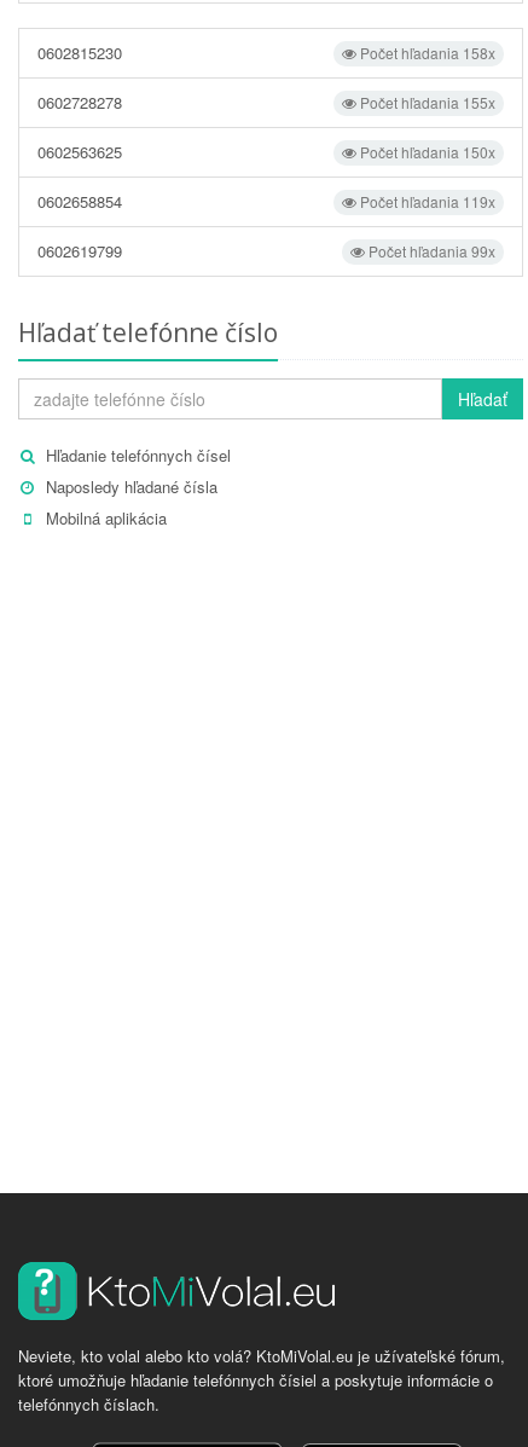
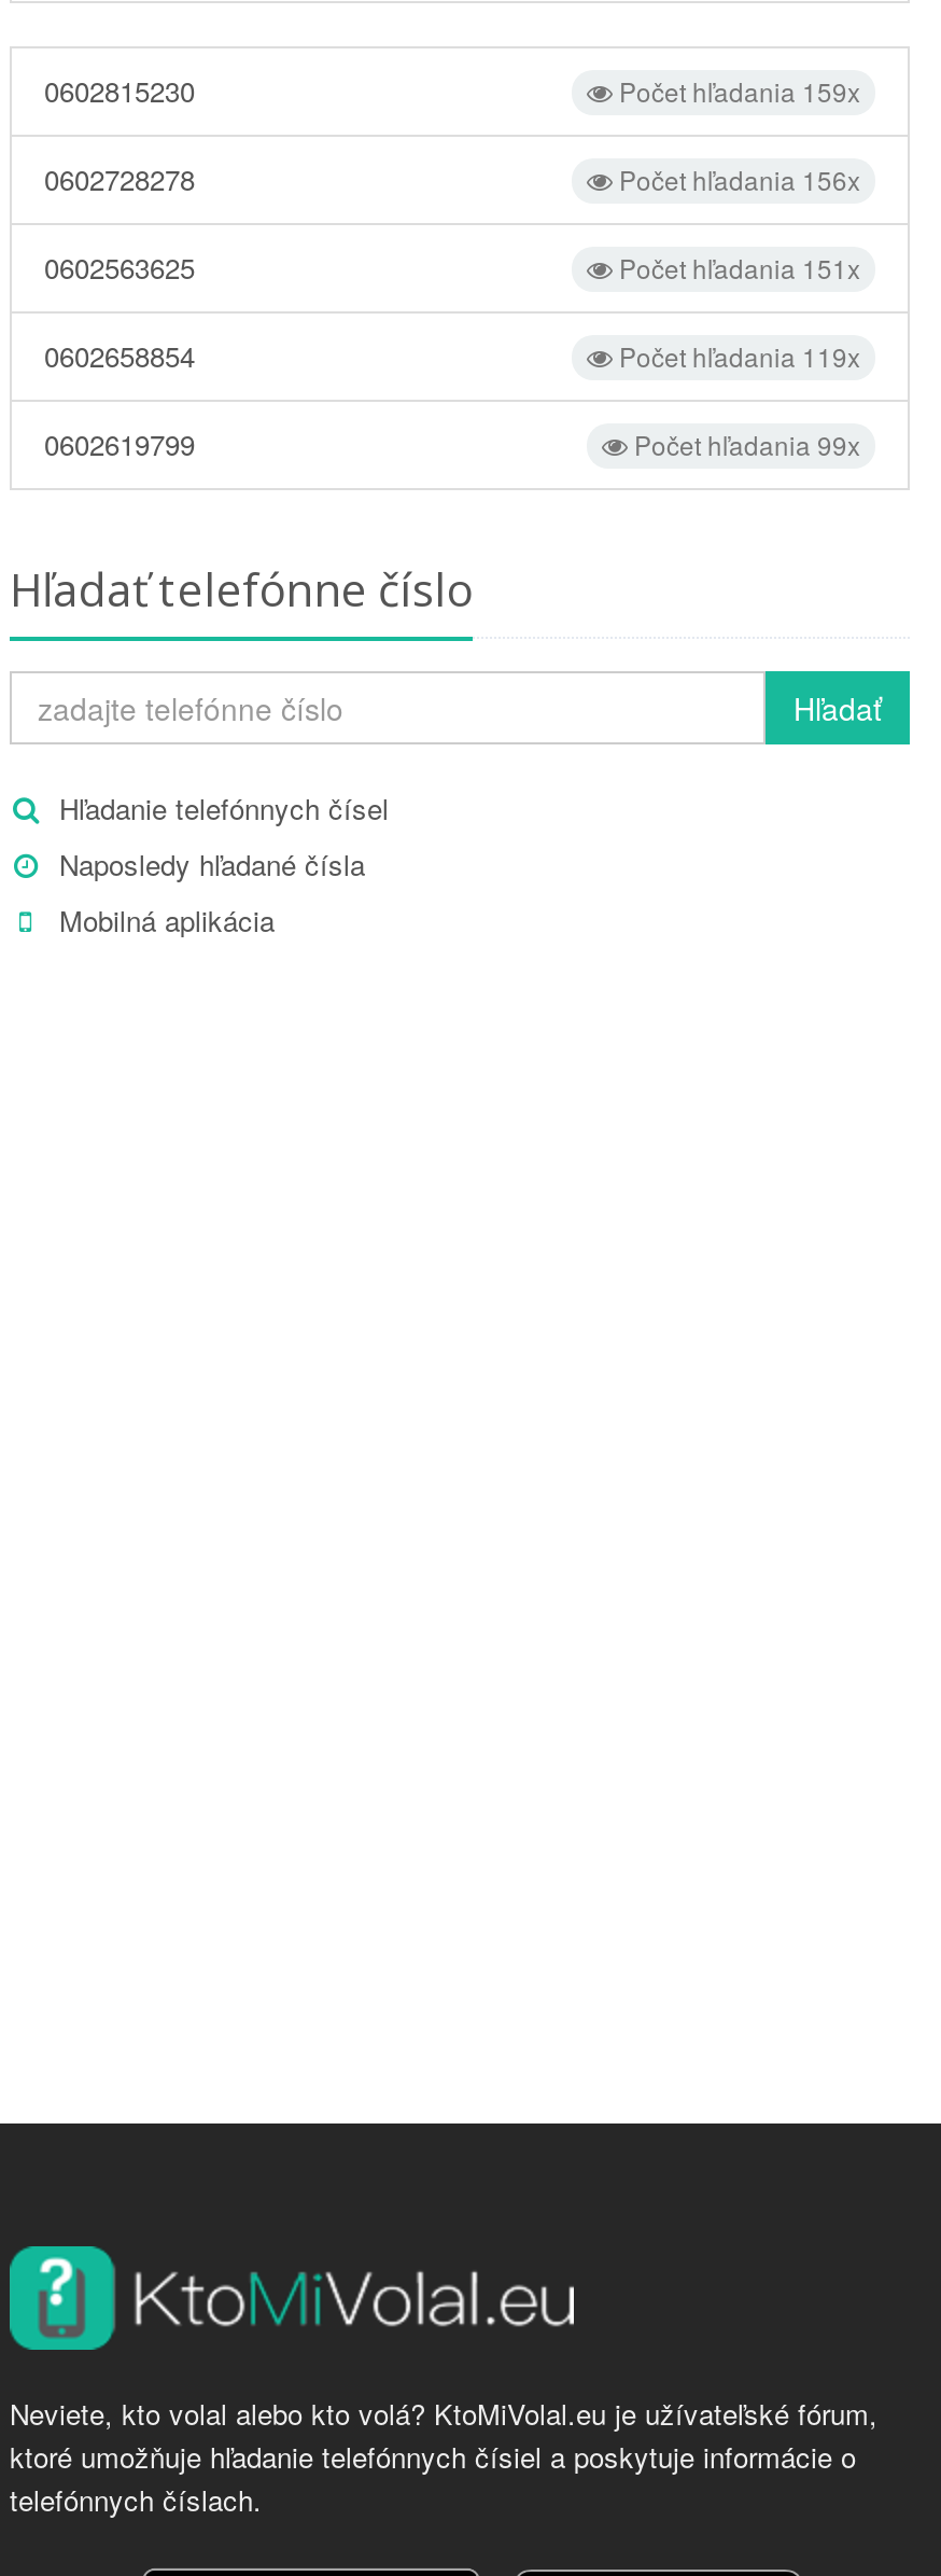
- Počet hľadania 158x
+ Počet hľadania 159x

- Počet hľadania 155x
+ Počet hľadania 156x

- Počet hľadania 150x
+ Počet hľadania 151x
